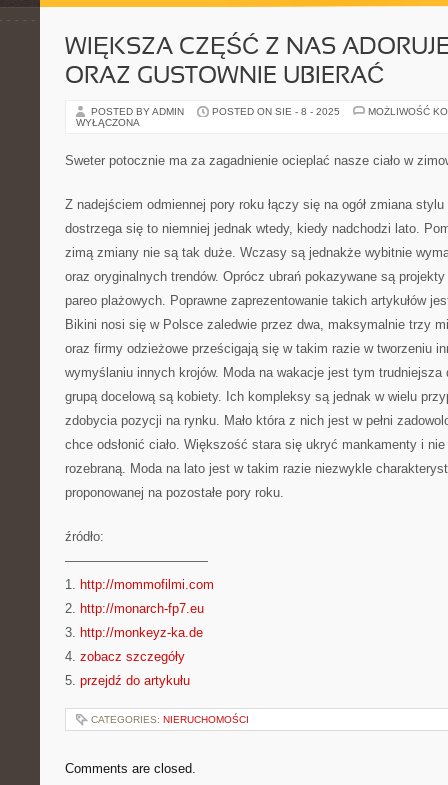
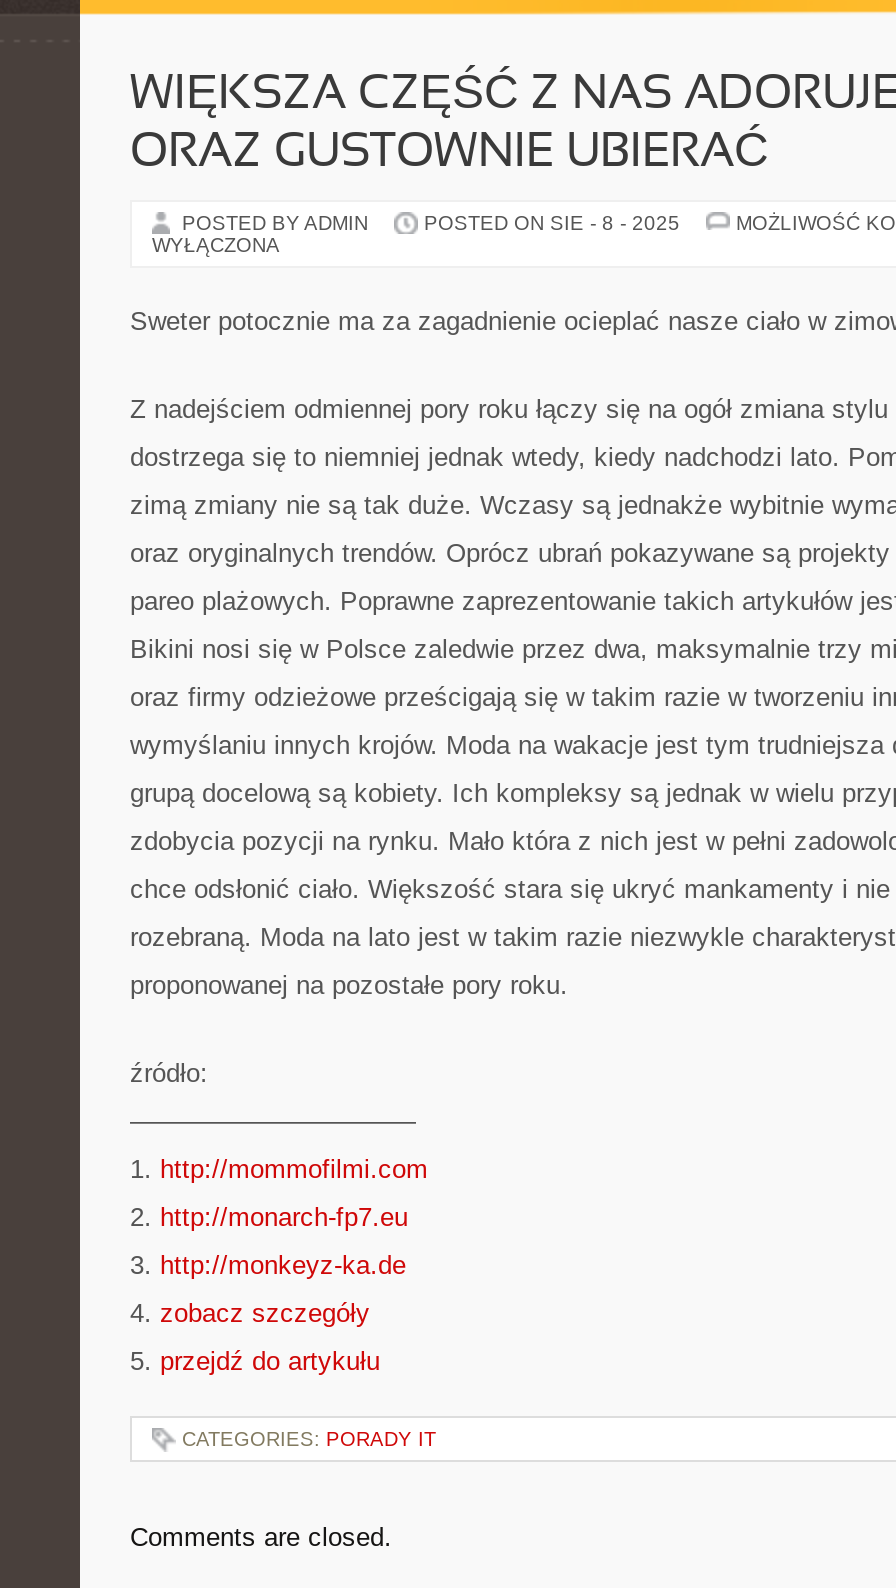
- CATEGORIES: NIERUCHOMOŚCI
+ CATEGORIES: PORADY IT
